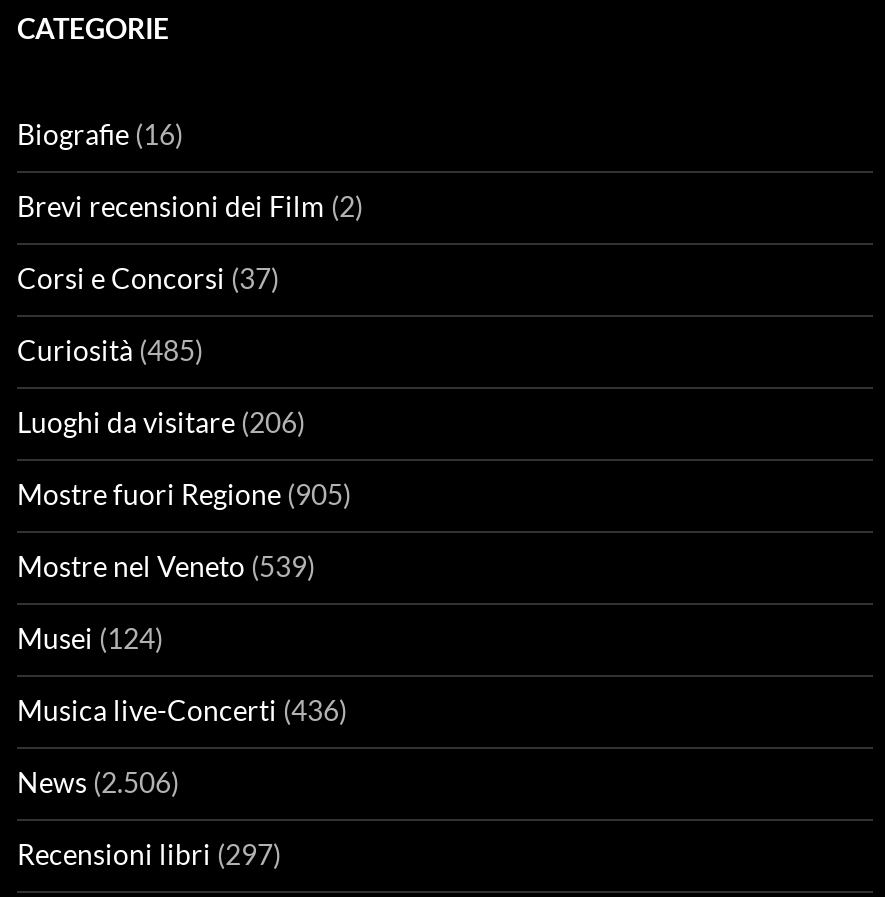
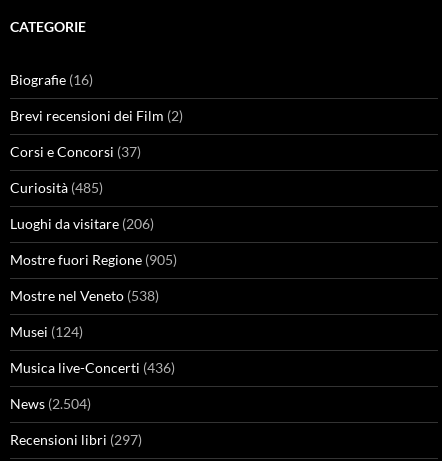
- Mostre nel Veneto (539)
+ Mostre nel Veneto (538)

- News (2.506)
+ News (2.504)
